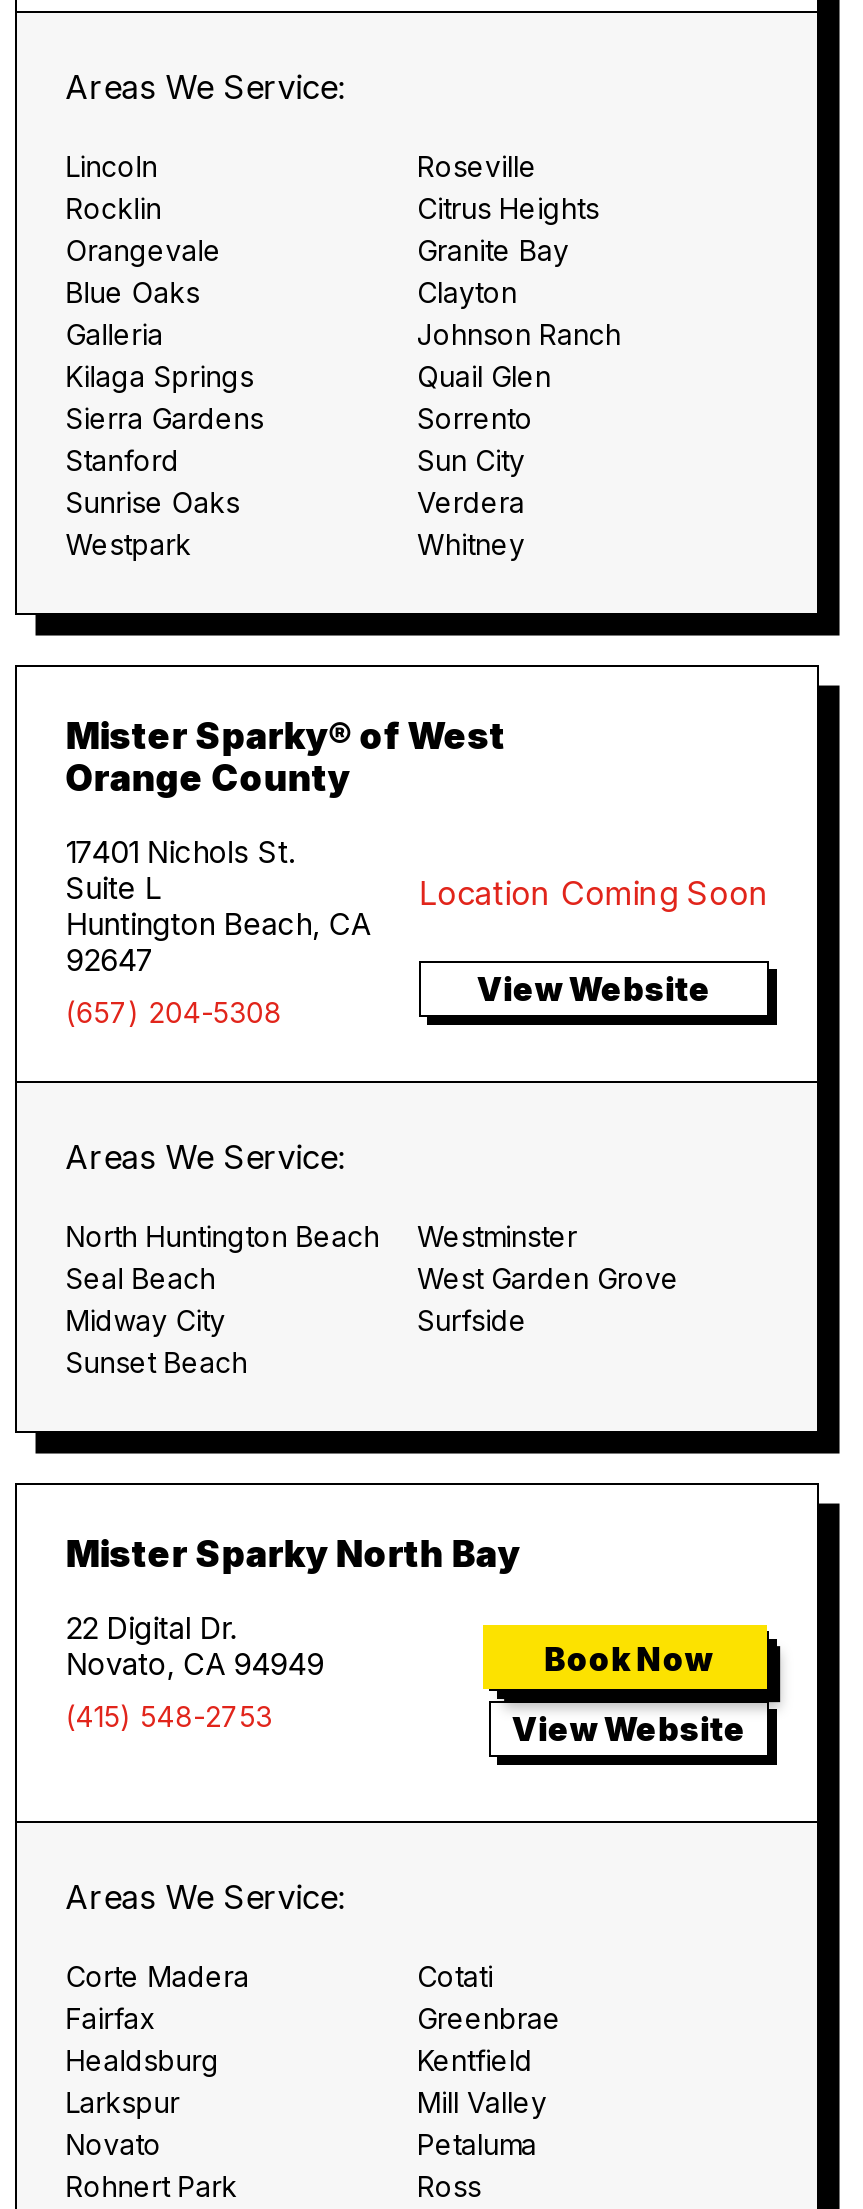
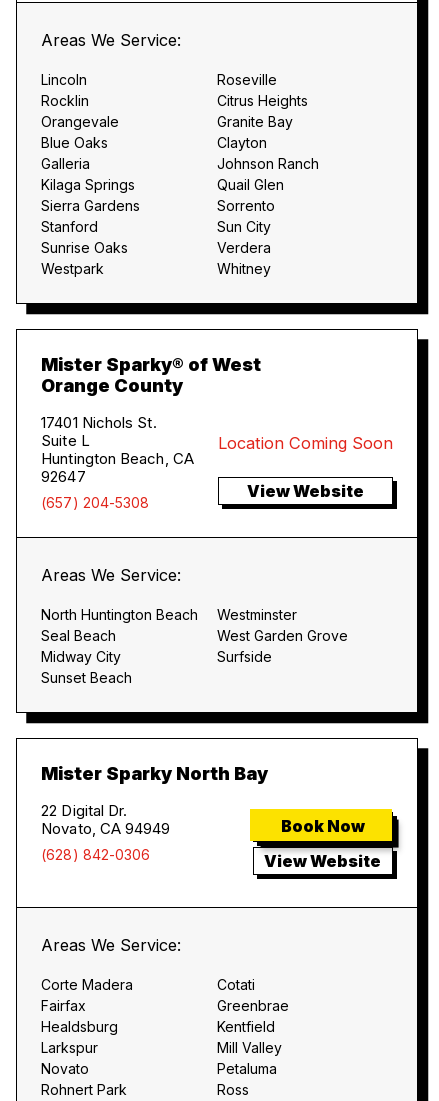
- (415) 548-2753
+ (628) 842-0306
